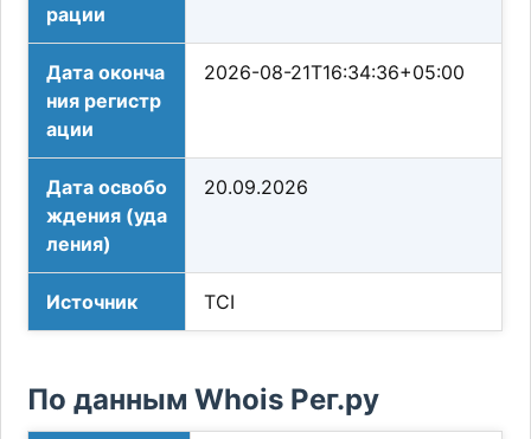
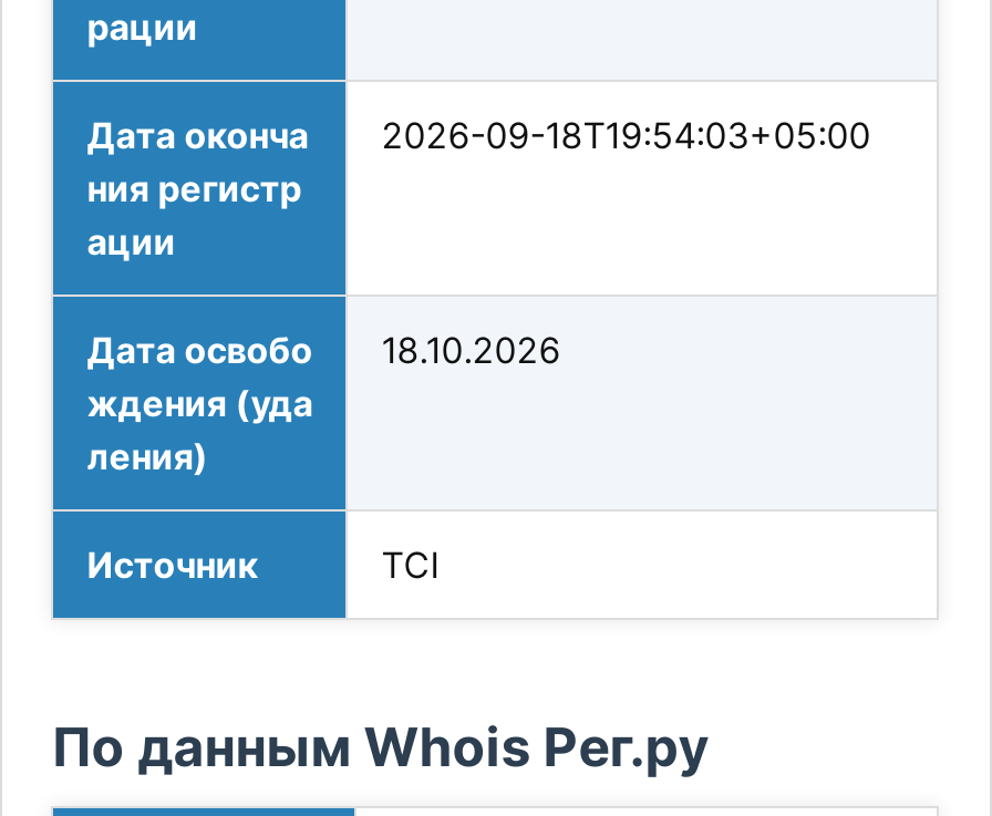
- Дата оконча 2026-08-21T16:34:36+05:00
+ Дата оконча 2026-09-18T19:54:03+05:00

- Дата освобо 20.09.2026
+ Дата освобо 18.10.2026
